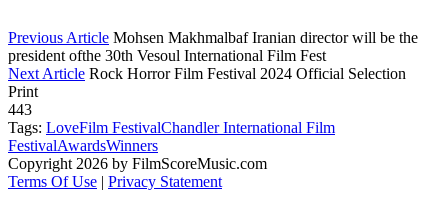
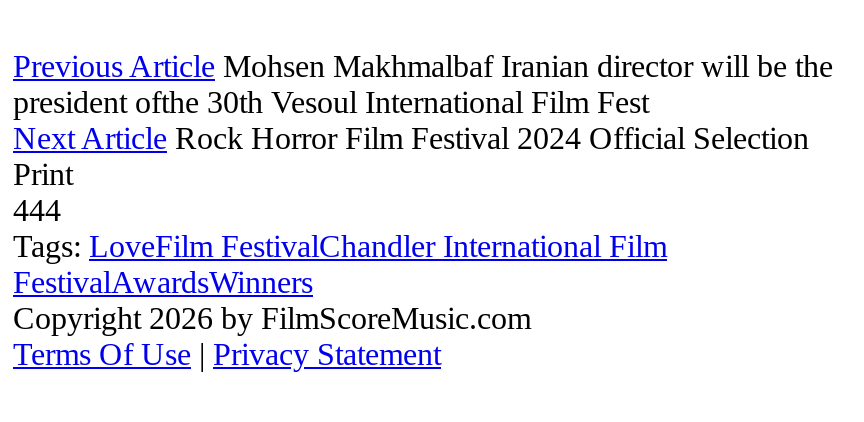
- 443
+ 444
